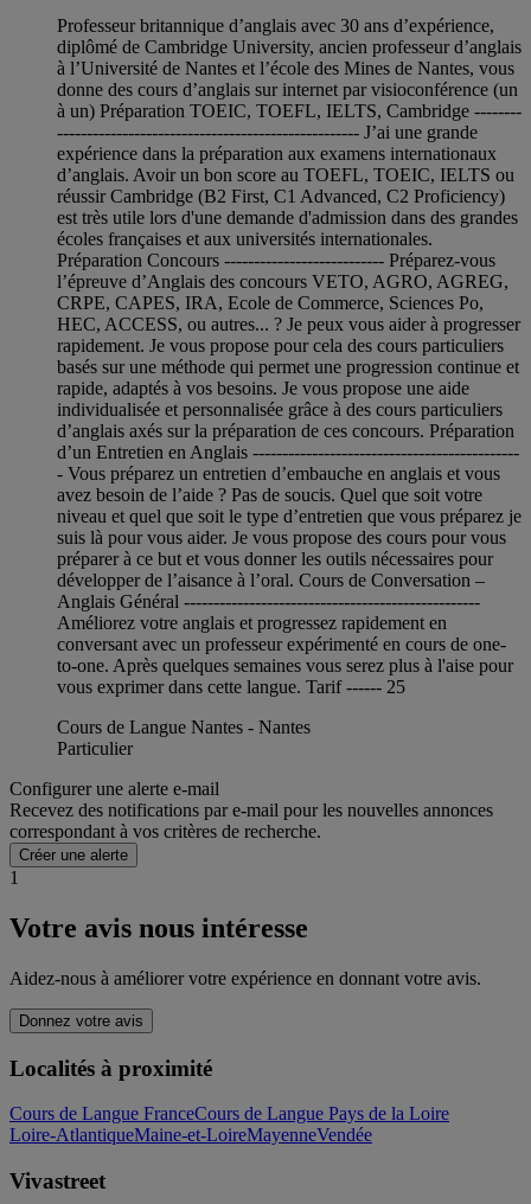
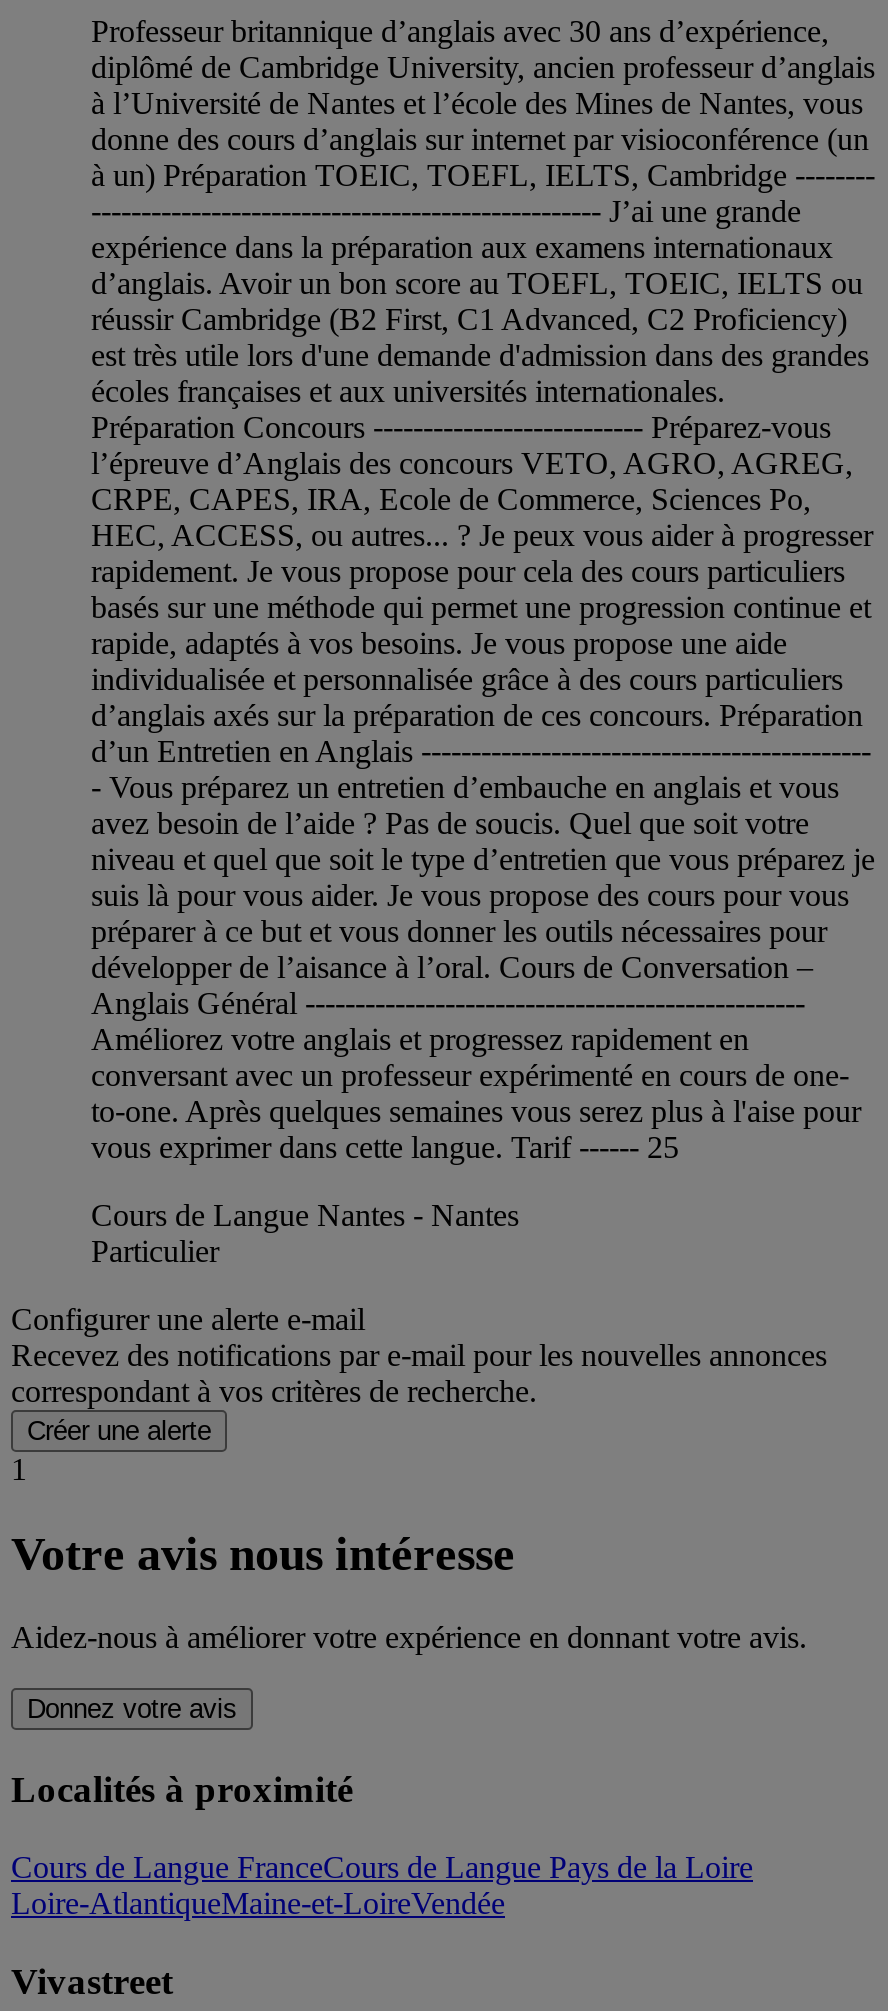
- Loire-AtlantiqueMaine-et-LoireMayenneVendée
+ Loire-AtlantiqueMaine-et-LoireVendée
